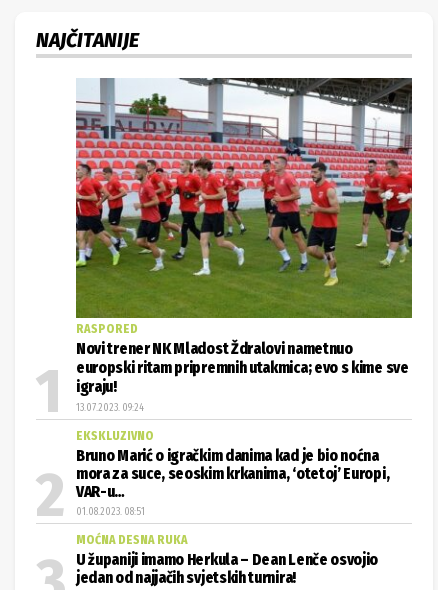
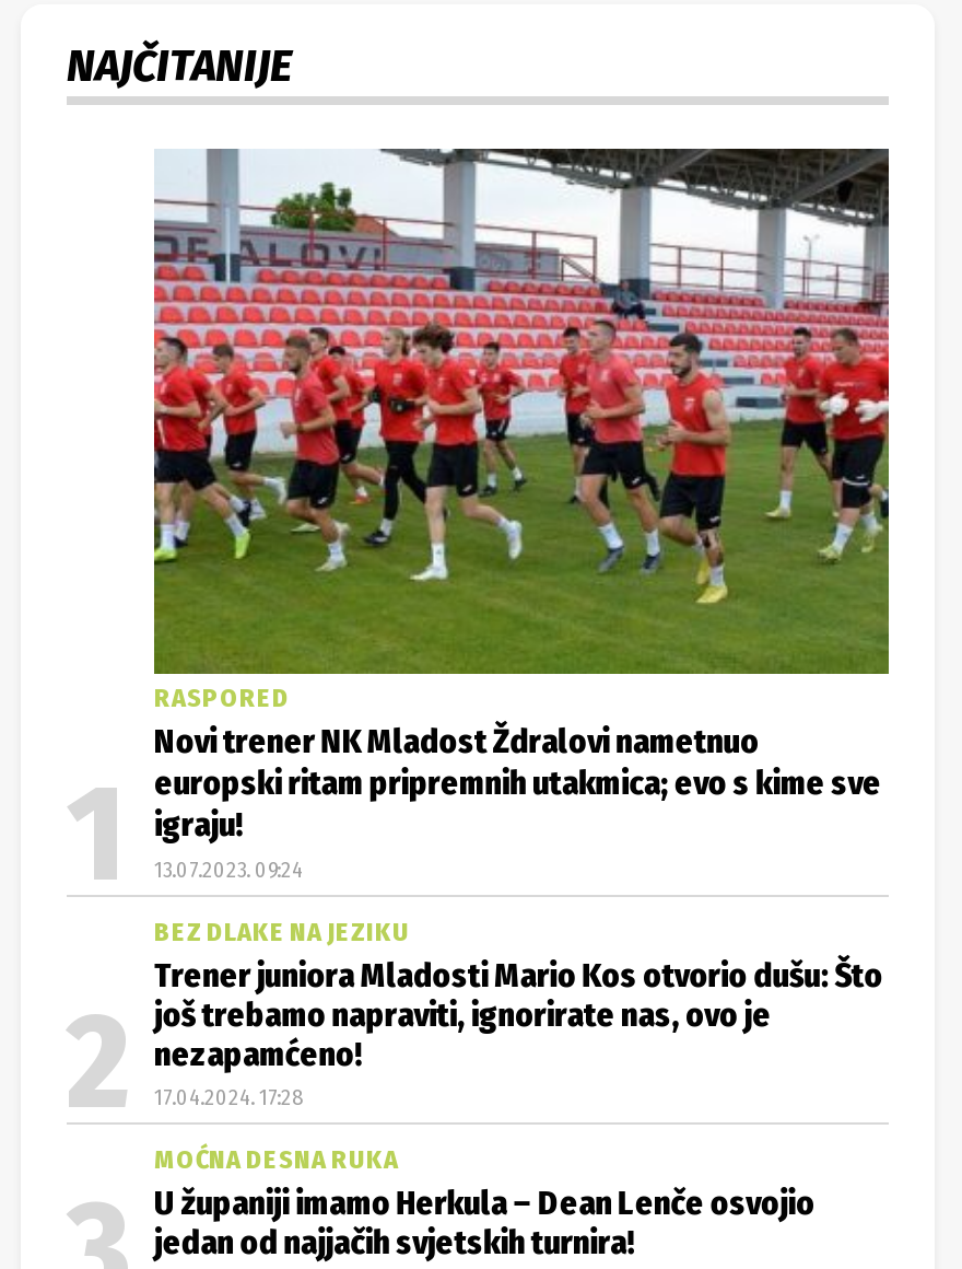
- EKSKLUZIVNO
- Bruno Marić o igračkim danima kad je bio noćna
- mora za suce, seoskim krkanima, ‘otetoj’ Europi,
- VAR-u…
- 01.08.2023. 08:51
+ BEZ DLAKE NA JEZIKU
+ Trener juniora Mladosti Mario Kos otvorio dušu: Što
+ još trebamo napraviti, ignorirate nas, ovo je
+ nezapamćeno!
+ 17.04.2024. 17:28
